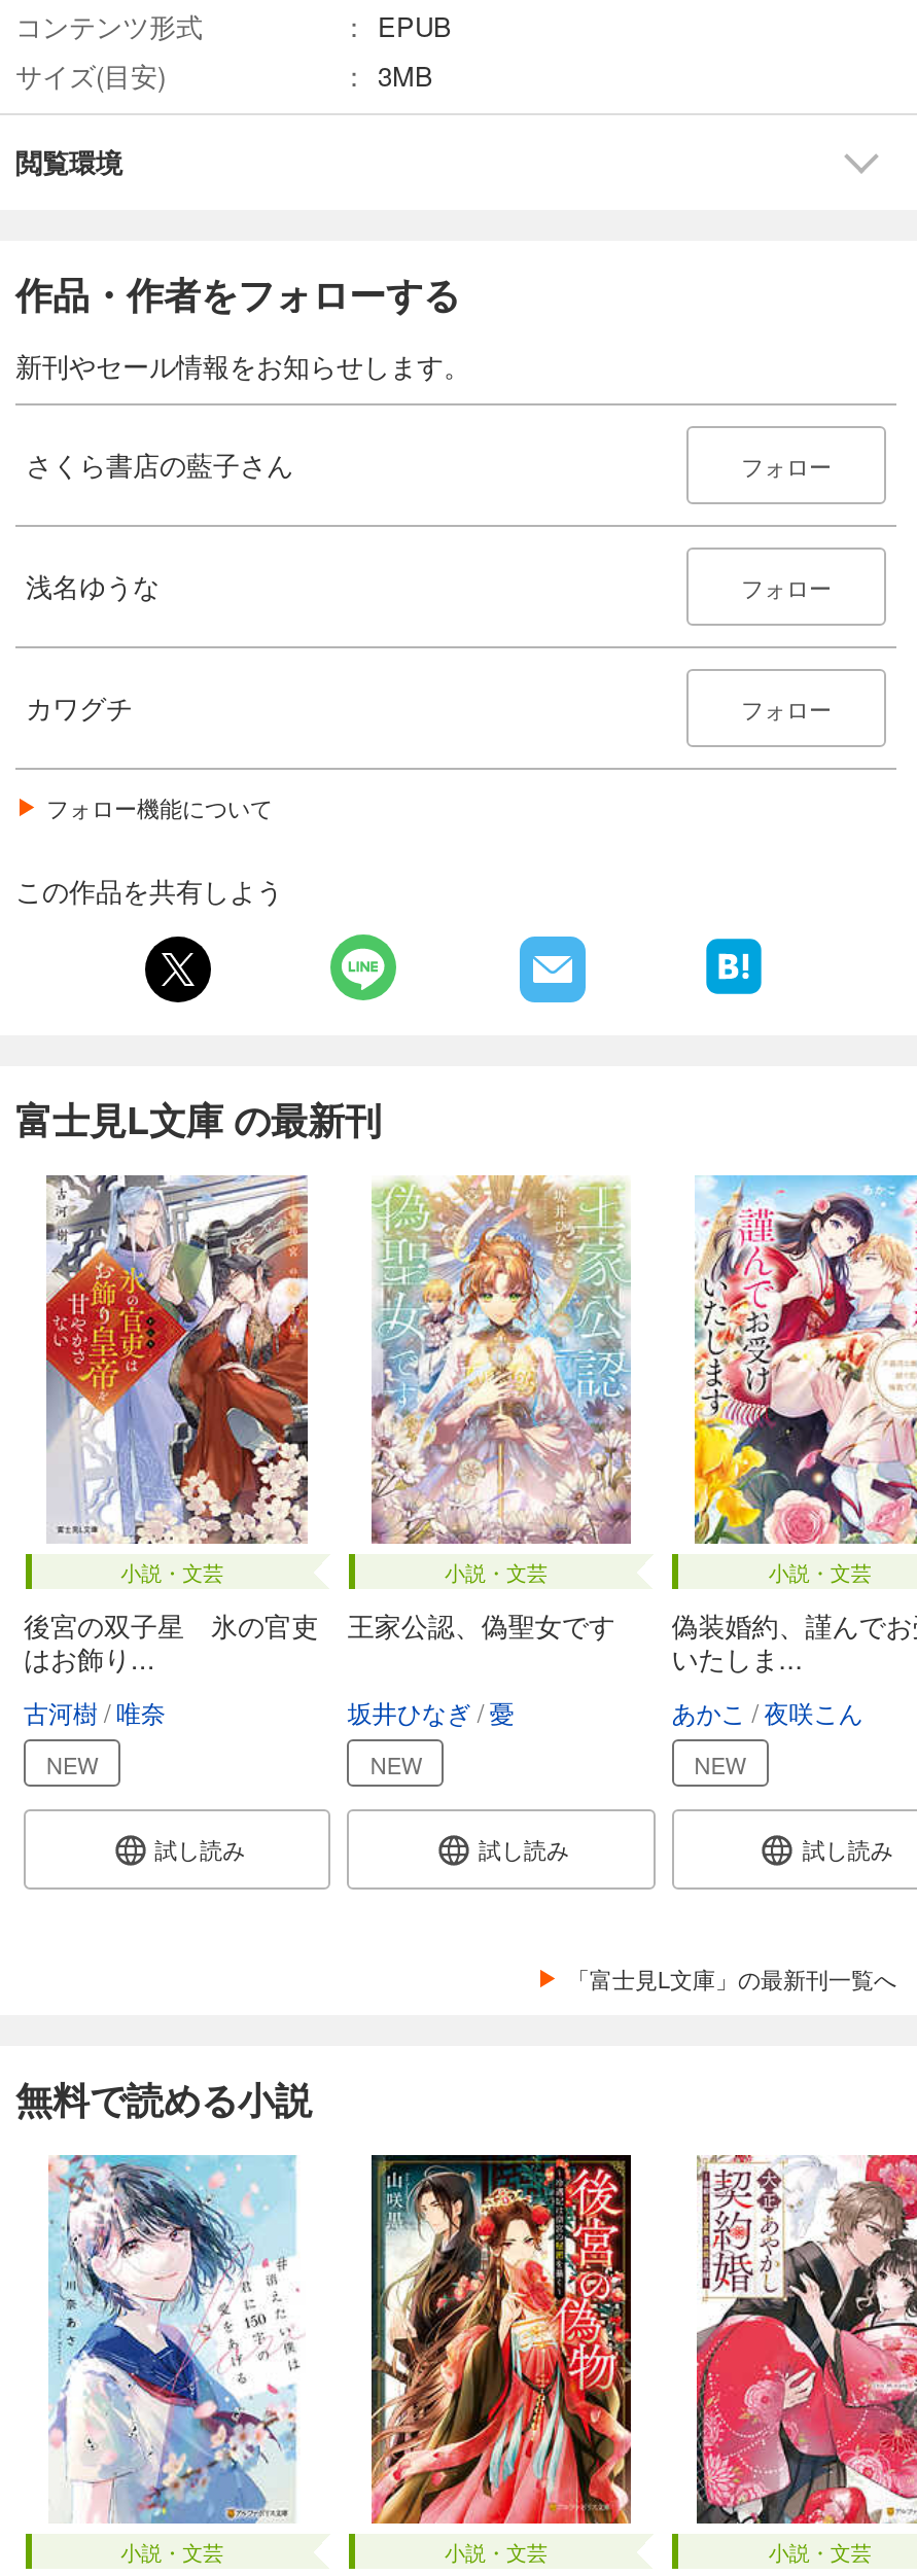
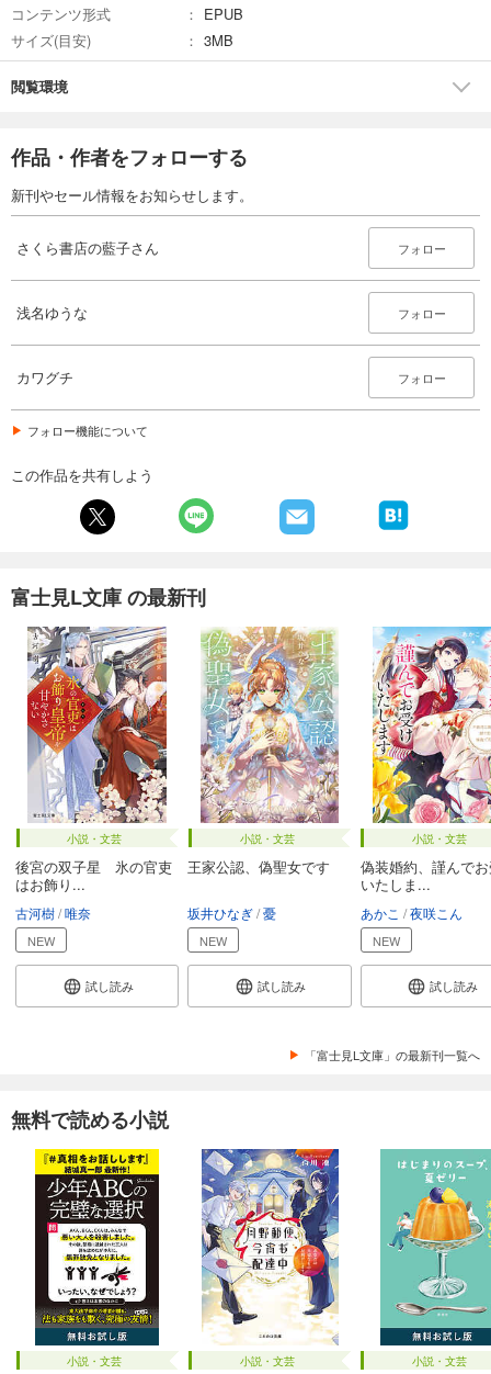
- [image]
+ [image]

- [image]
+ [image]

- [image]
+ [image]
